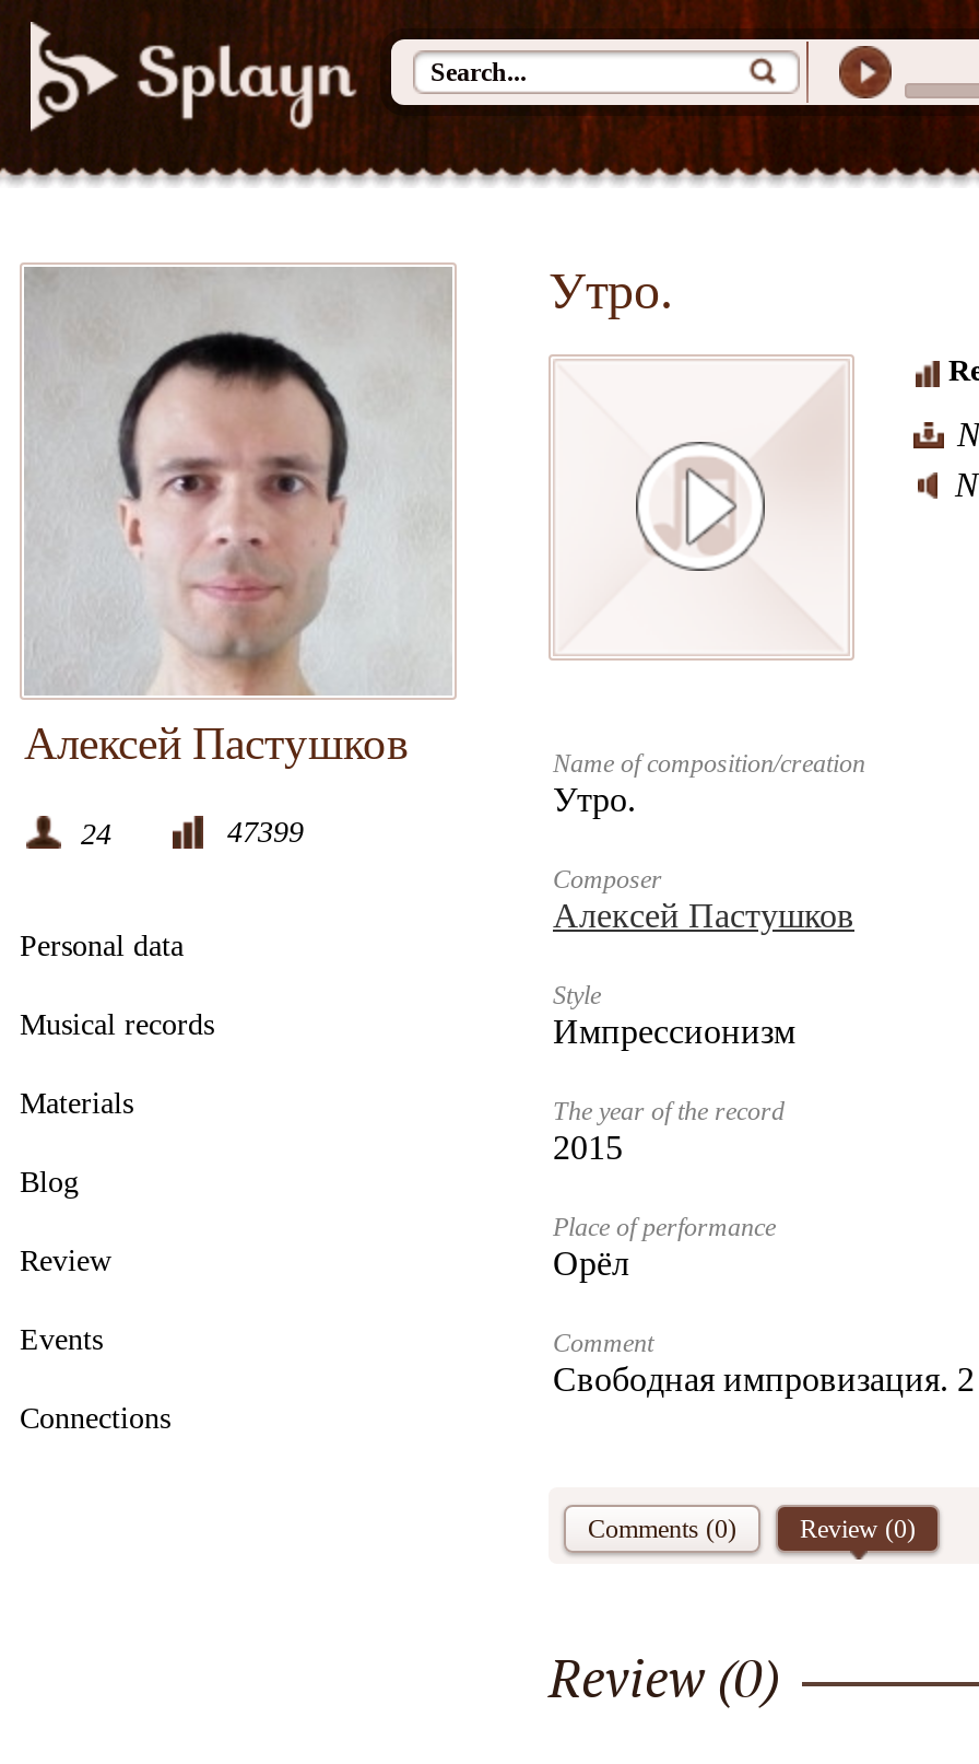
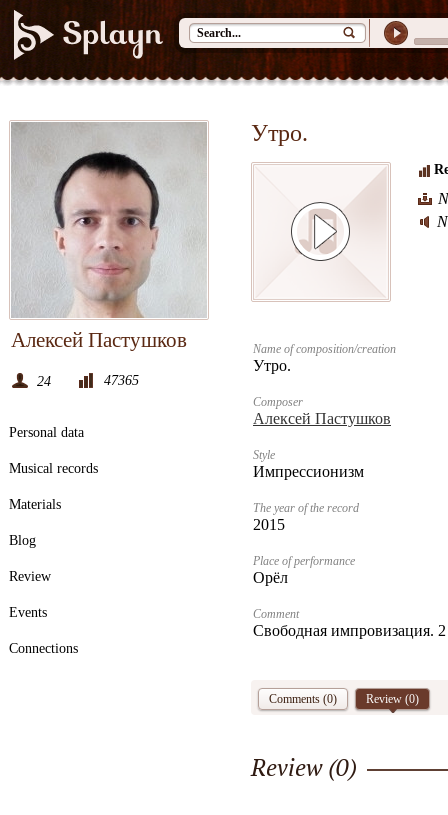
- 47399
+ 47365
